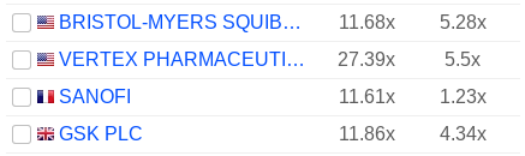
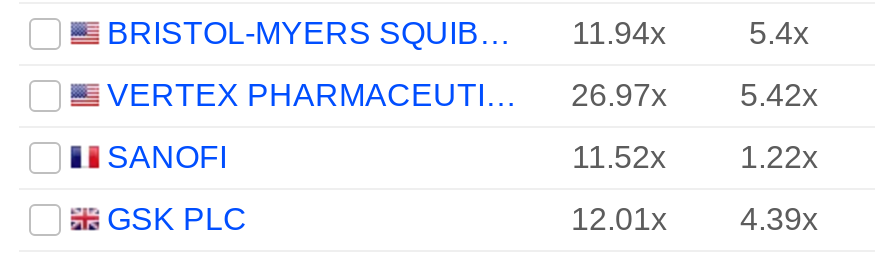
- 11.68x
- 5.28x
+ 11.94x
+ 5.4x

- 27.39x
- 5.5x
+ 26.97x
+ 5.42x

- 11.61x
- 1.23x
+ 11.52x
+ 1.22x

- 11.86x
- 4.34x
+ 12.01x
+ 4.39x
